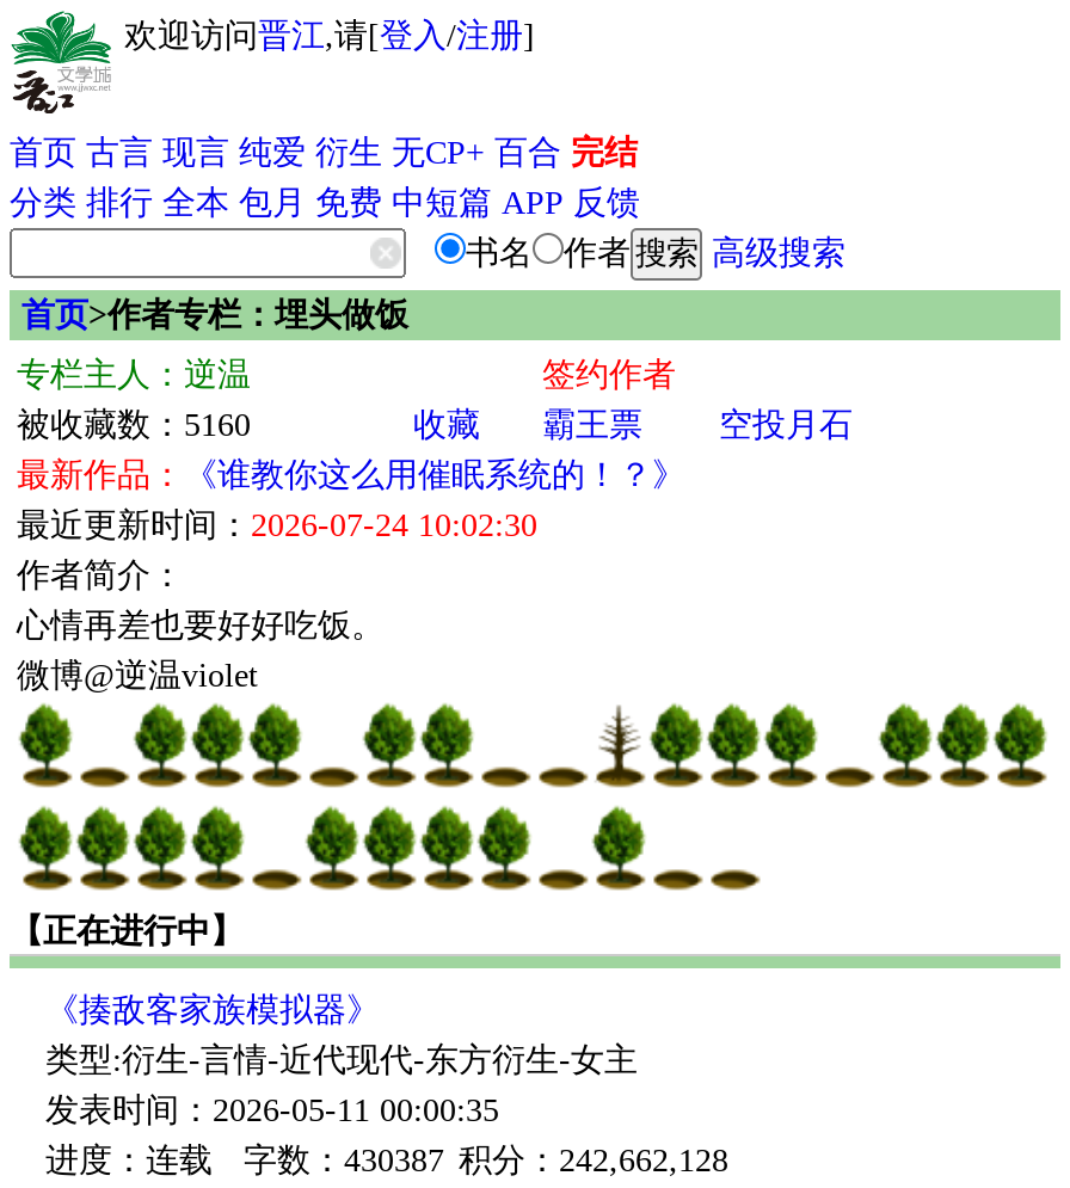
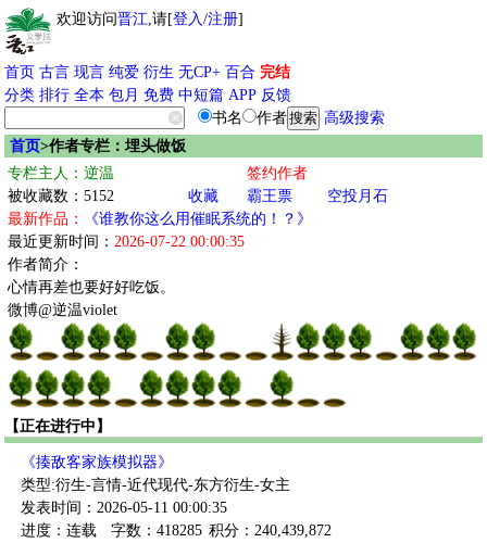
- 被收藏数：5160
+ 被收藏数：5152

- 最近更新时间：2026-07-24 10:02:30
+ 最近更新时间：2026-07-22 00:00:35

- 进度：连载 字数：430387 积分：242,662,128
+ 进度：连载 字数：418285 积分：240,439,872
